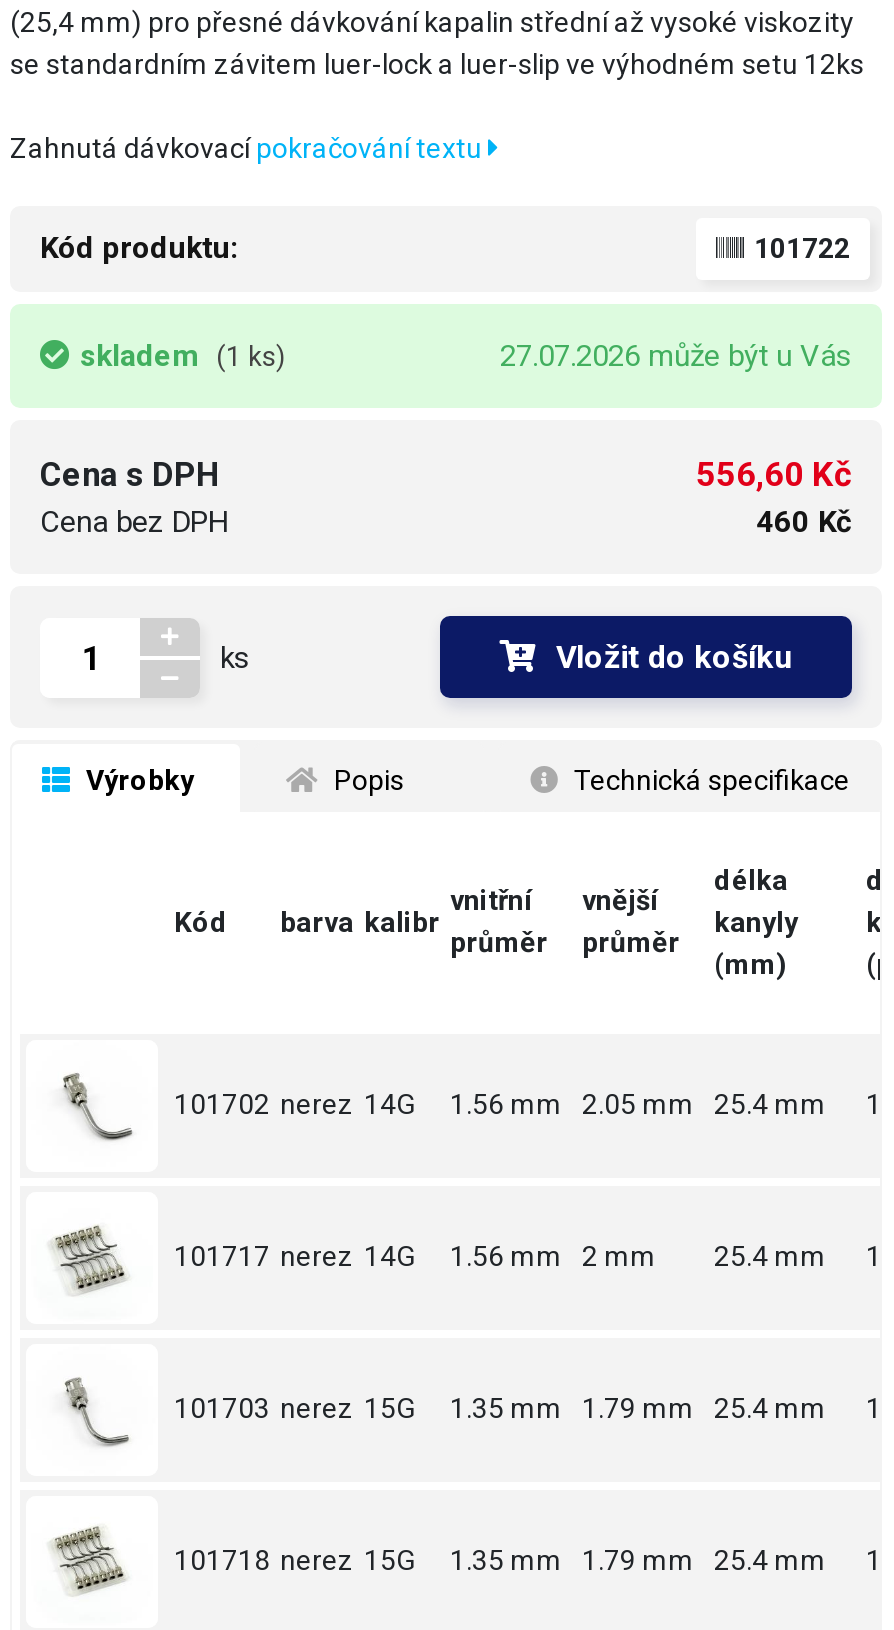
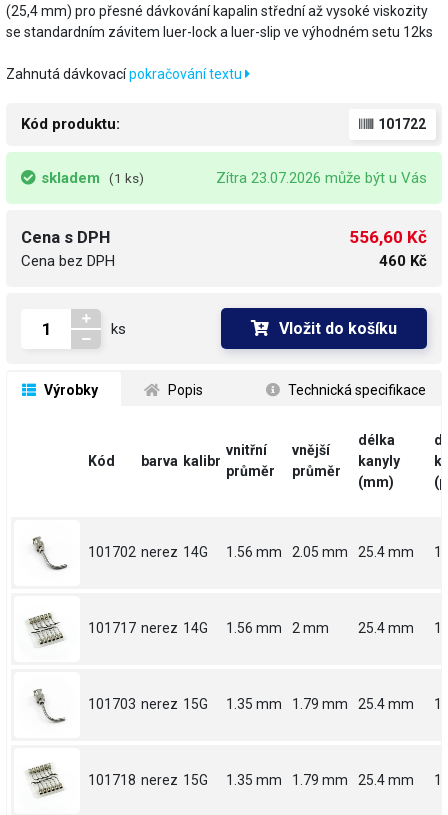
- 27.07.2026 může být u Vás
+ Zítra 23.07.2026 může být u Vás
